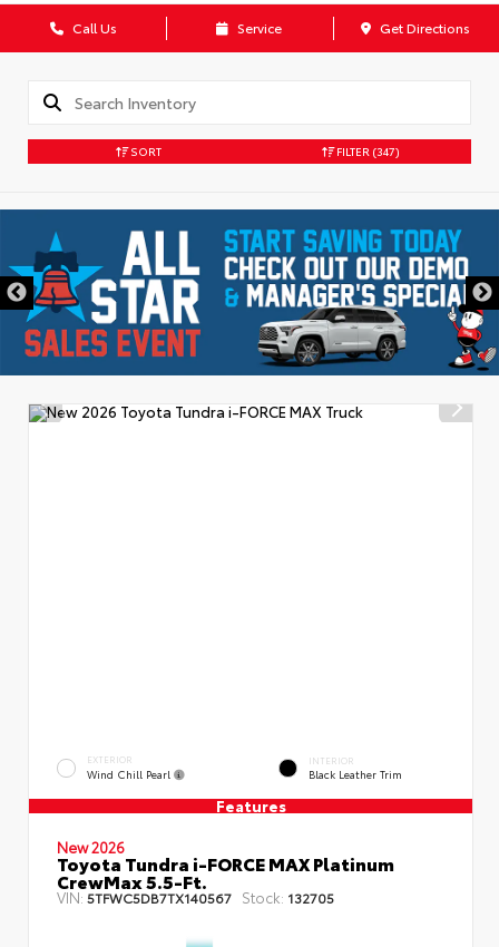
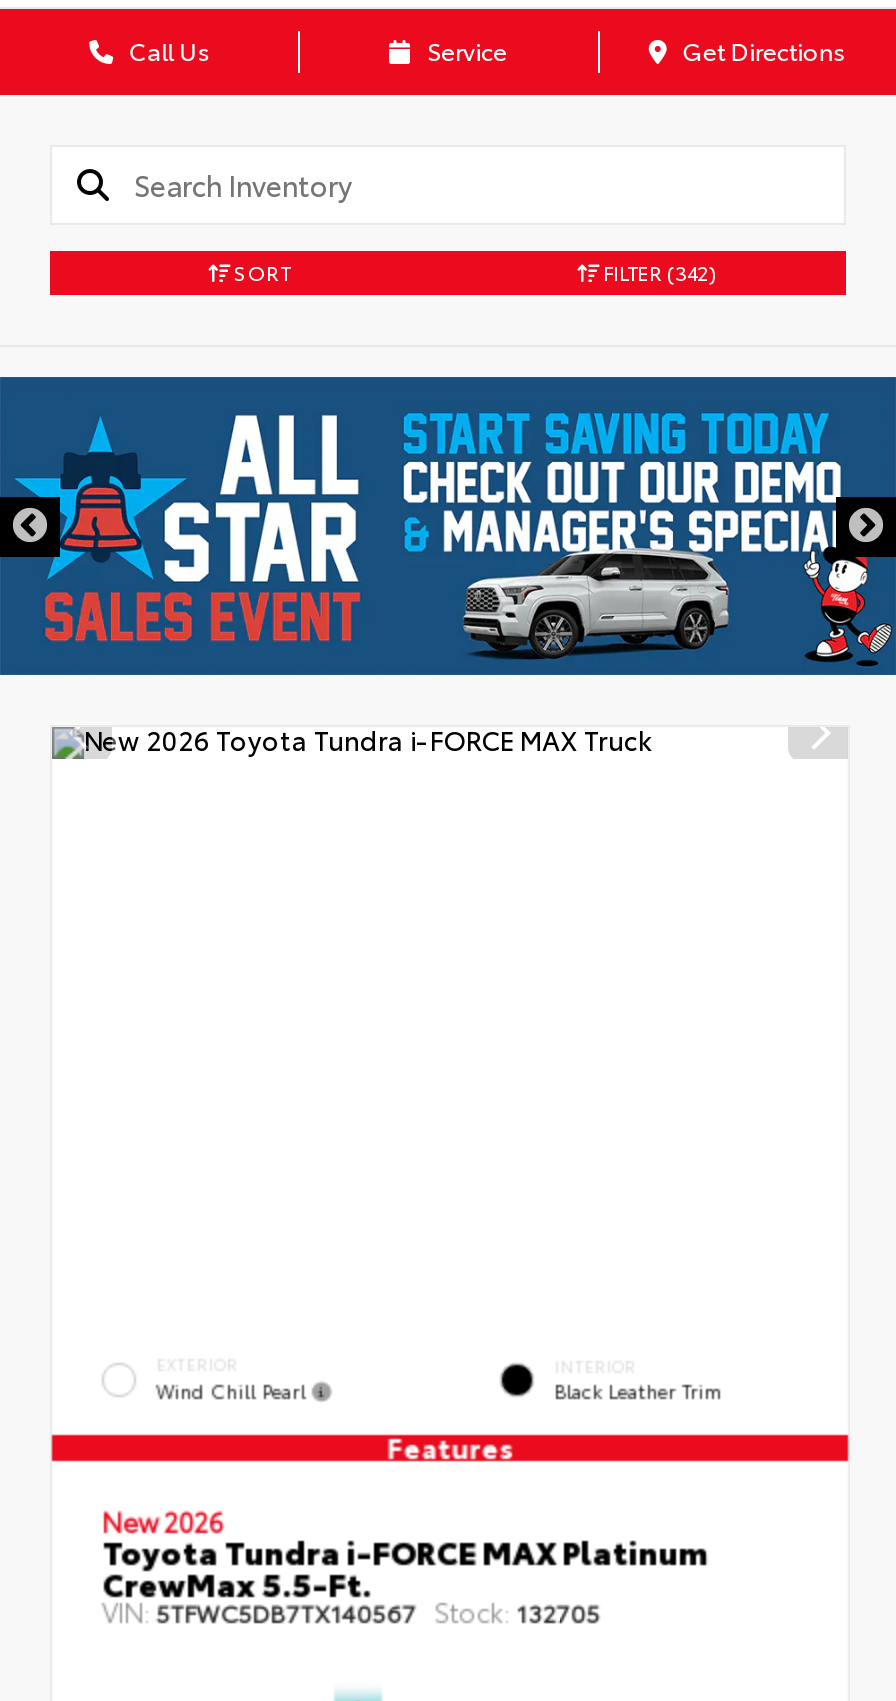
- FILTER (347)
+ FILTER (342)
